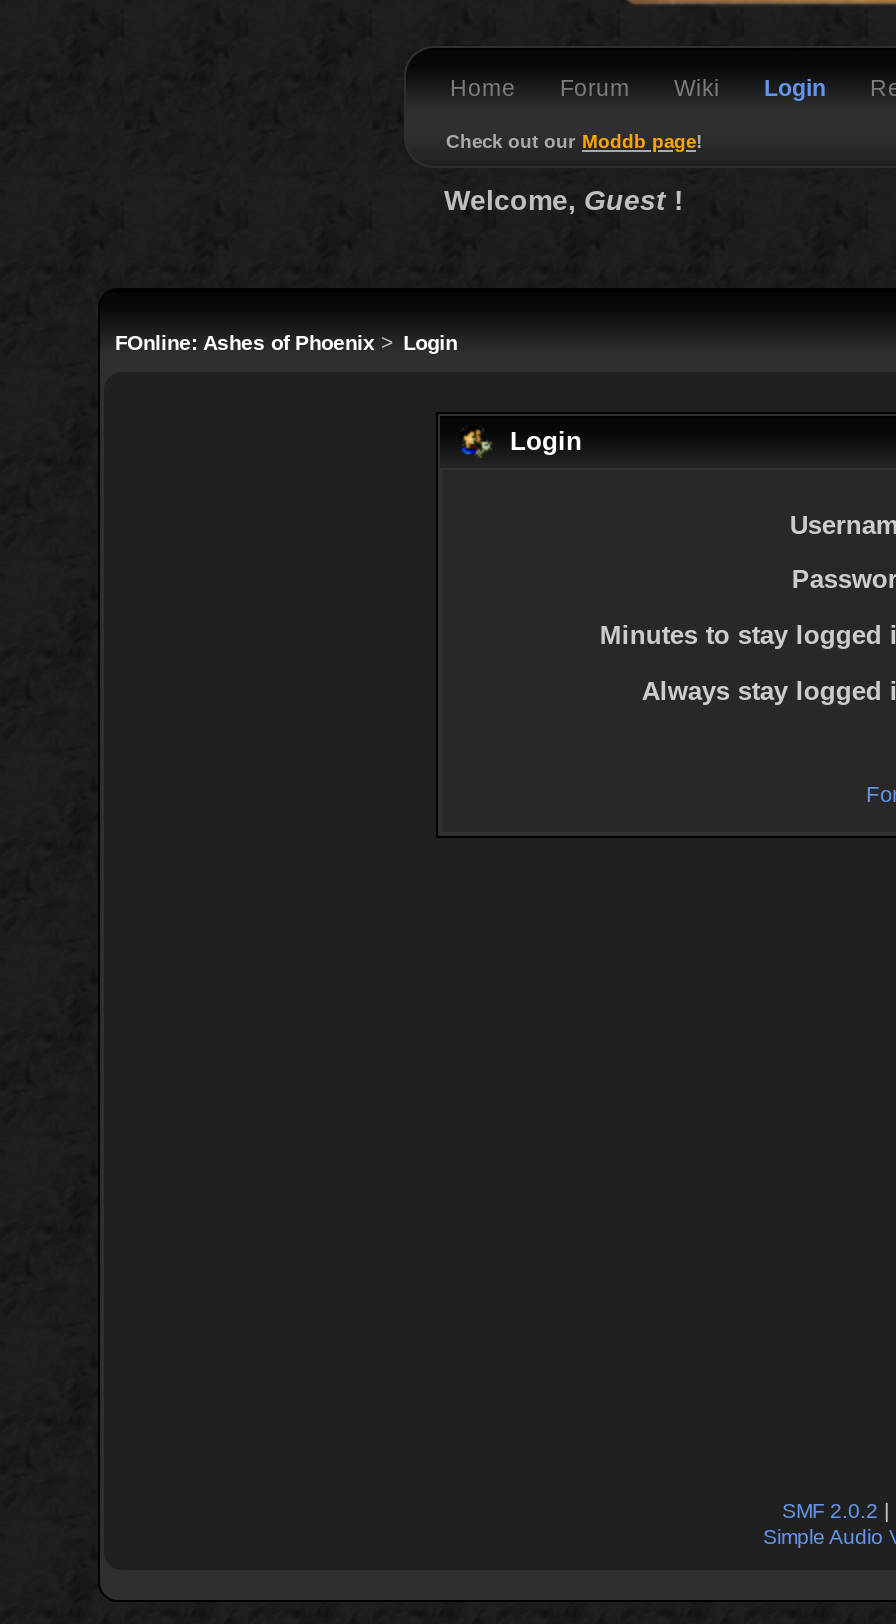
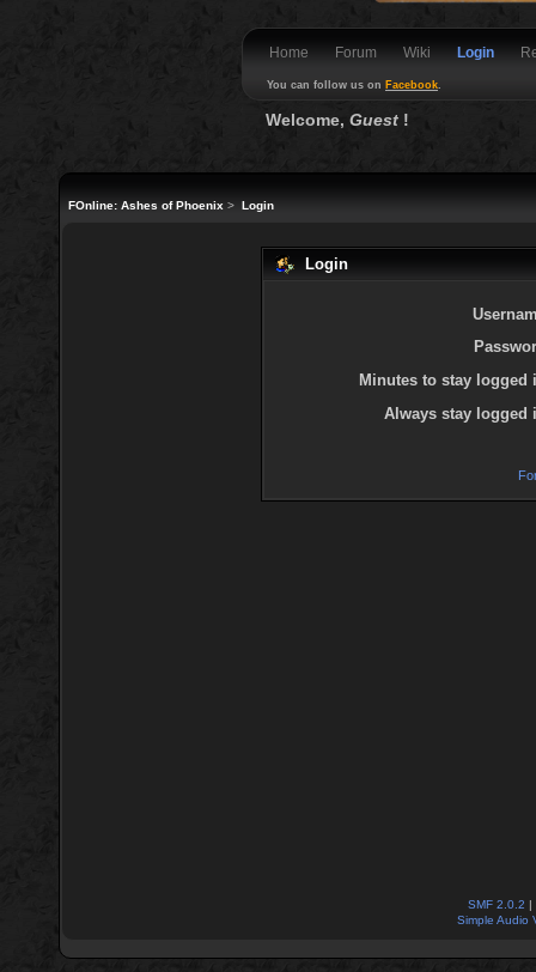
- Check out our Moddb page!
+ You can follow us on Facebook.
